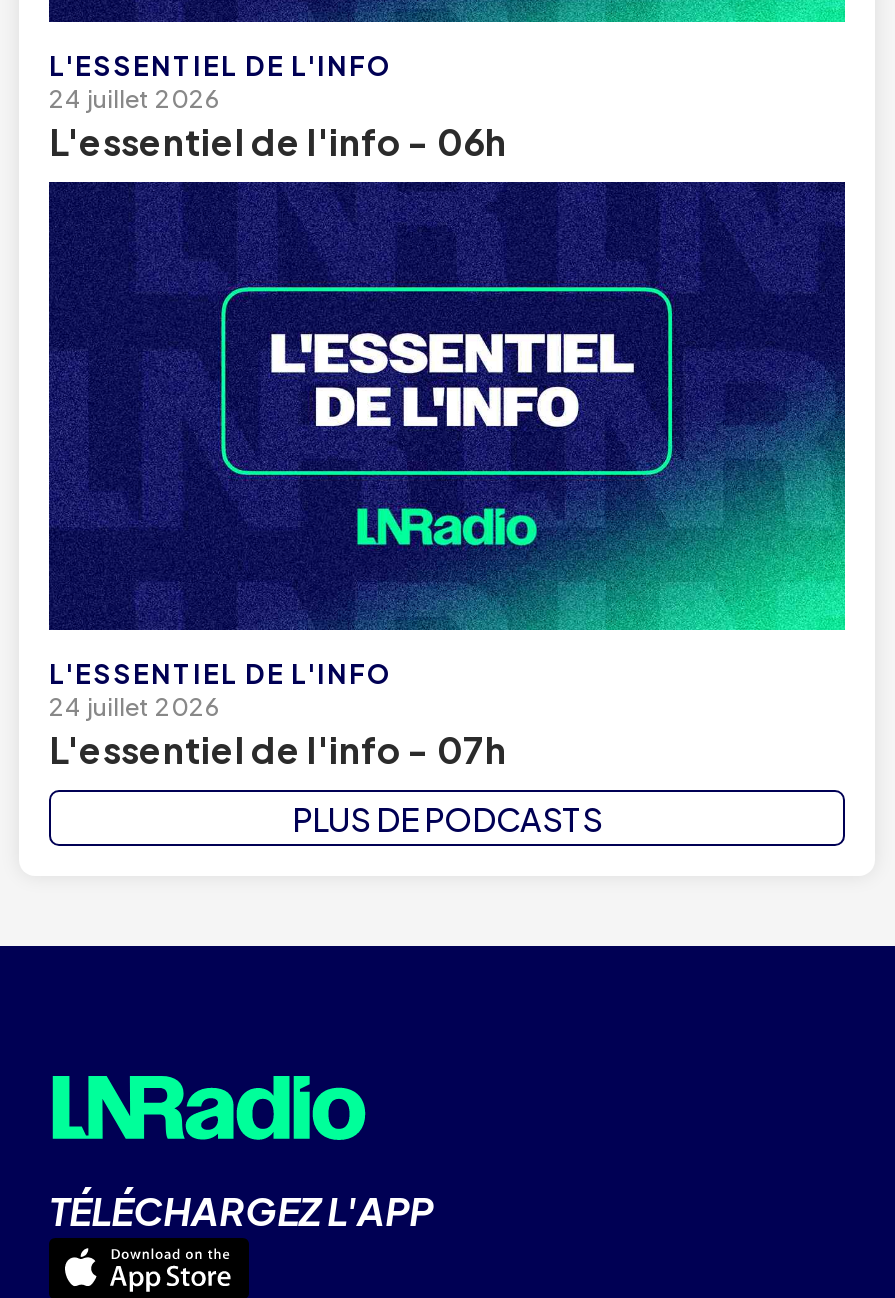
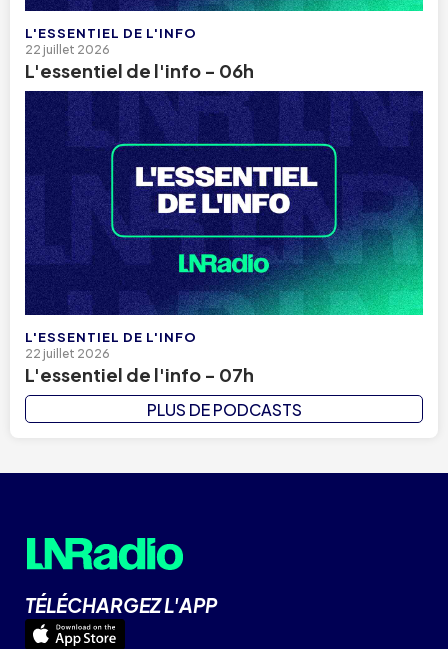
- 24 juillet 2026
+ 22 juillet 2026

- 24 juillet 2026
+ 22 juillet 2026
